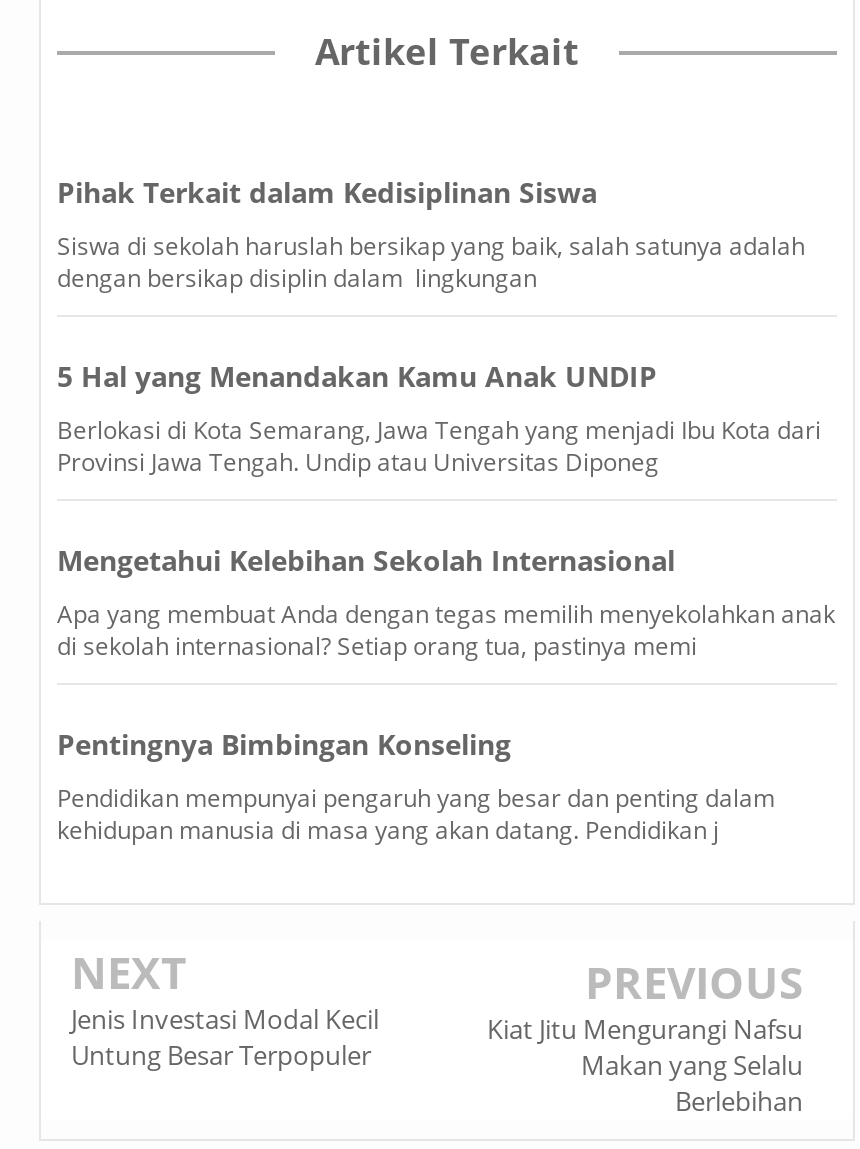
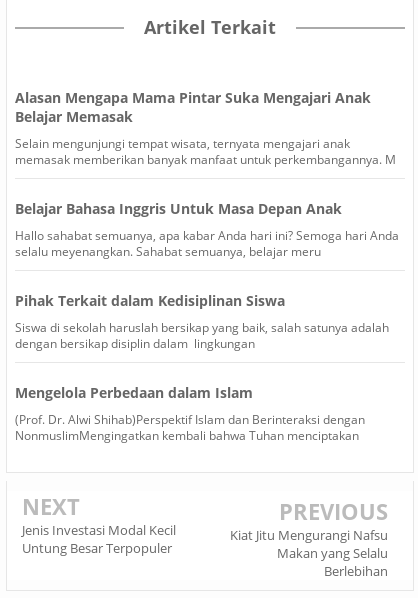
+ Alasan Mengapa Mama Pintar Suka Mengajari Anak
+ Belajar Memasak
+ Selain mengunjungi tempat wisata, ternyata mengajari anak
+ memasak memberikan banyak manfaat untuk perkembangannya. M
+ Belajar Bahasa Inggris Untuk Masa Depan Anak
+ Hallo sahabat semuanya, apa kabar Anda hari ini? Semoga hari Anda
+ selalu meyenangkan. Sahabat semuanya, belajar meru

moved down: Pihak Terkait dalam Kedisiplinan Siswa | Siswa di sekolah haruslah bersikap yang baik, salah satunya adalah | dengan bersikap disiplin dalam lingkungan

- 5 Hal yang Menandakan Kamu Anak UNDIP
- Berlokasi di Kota Semarang, Jawa Tengah yang menjadi Ibu Kota dari
- Provinsi Jawa Tengah. Undip atau Universitas Diponeg
- Mengetahui Kelebihan Sekolah Internasional
- Apa yang membuat Anda dengan tegas memilih menyekolahkan anak
- di sekolah internasional? Setiap orang tua, pastinya memi
- Pentingnya Bimbingan Konseling
- Pendidikan mempunyai pengaruh yang besar dan penting dalam
- kehidupan manusia di masa yang akan datang. Pendidikan j
+ Mengelola Perbedaan dalam Islam
+ (Prof. Dr. Alwi Shihab)Perspektif Islam dan Berinteraksi dengan
+ NonmuslimMengingatkan kembali bahwa Tuhan menciptakan
